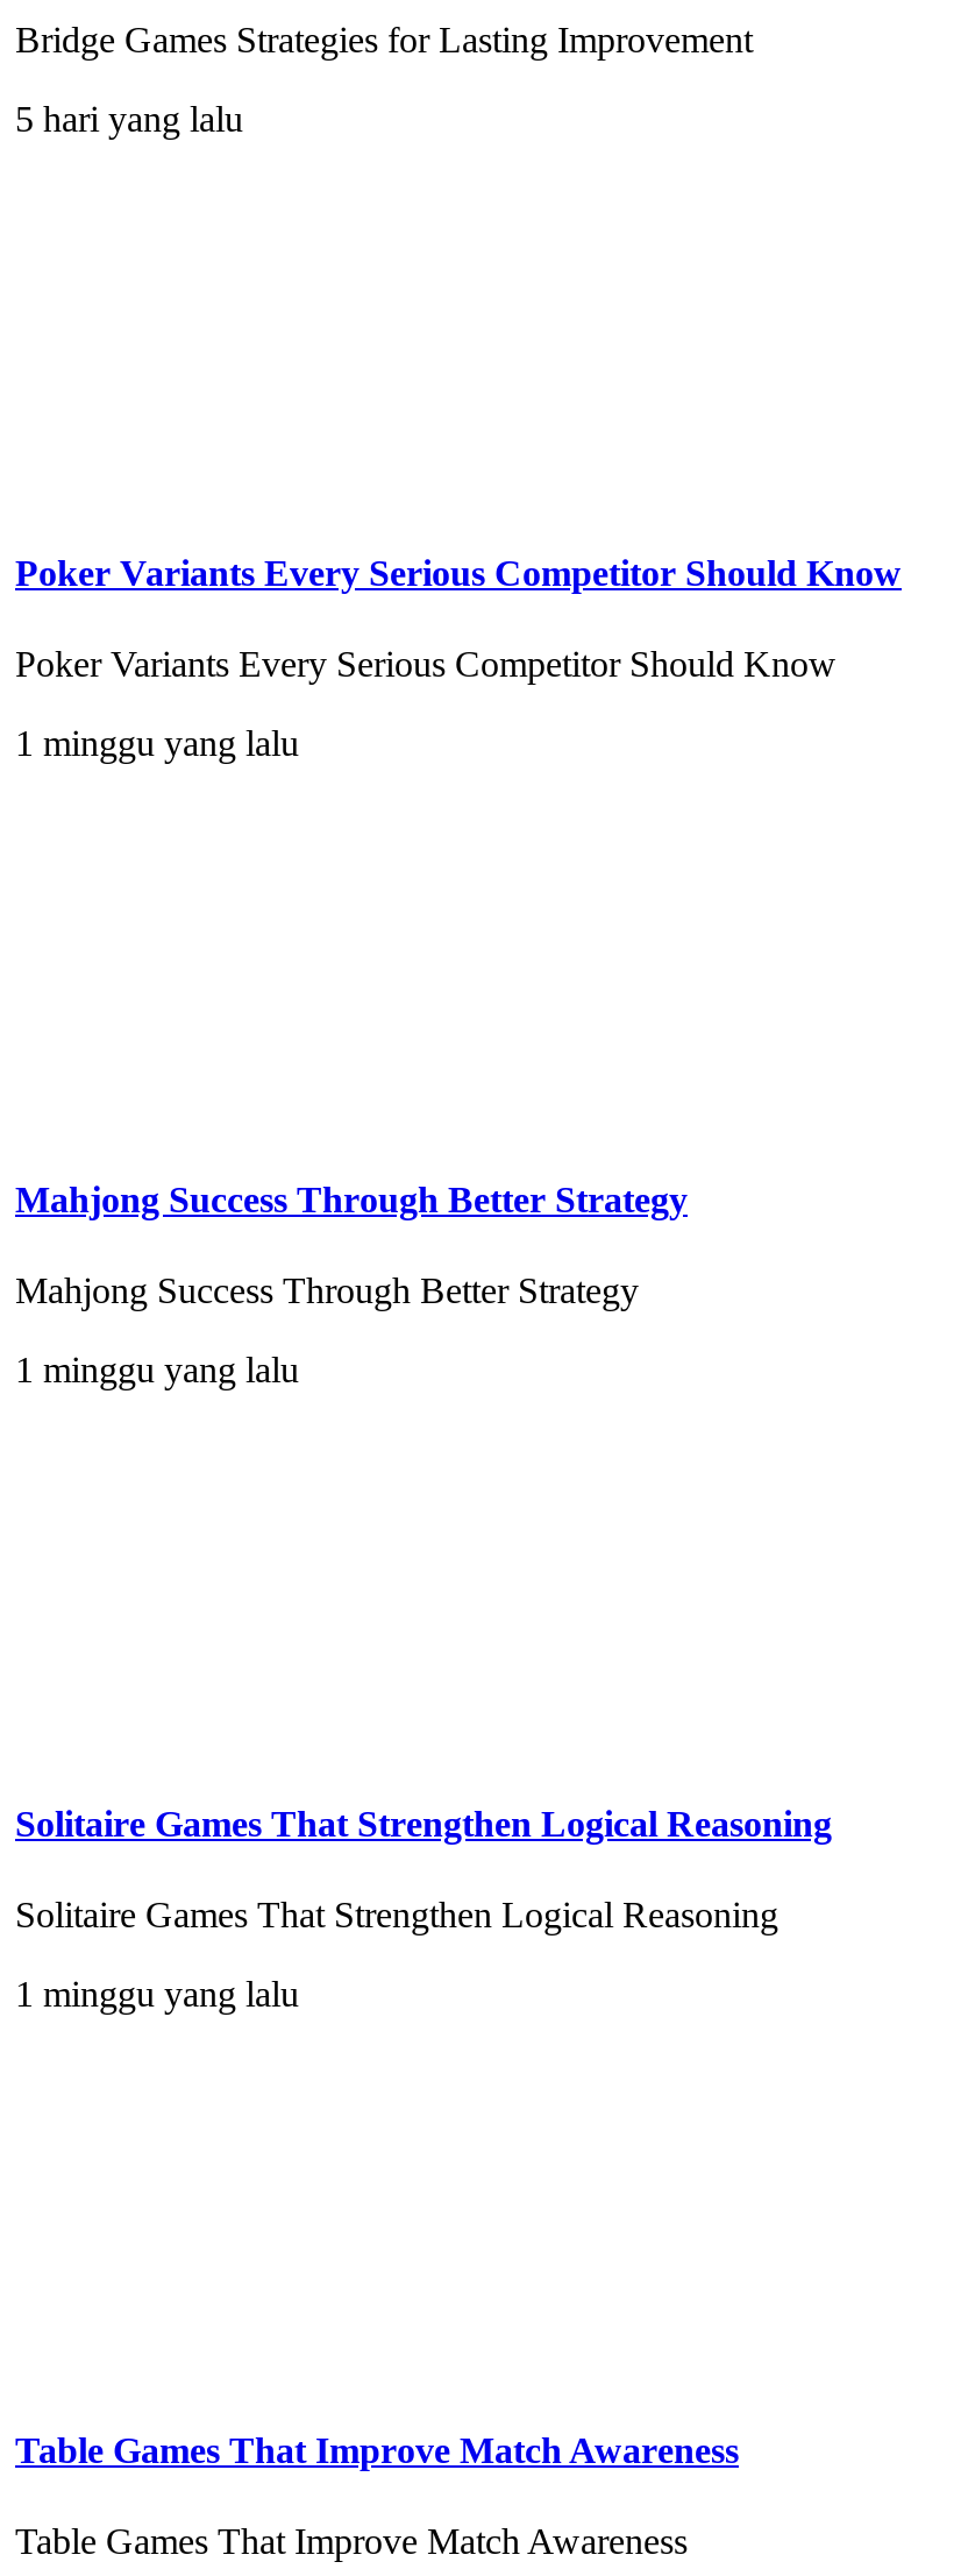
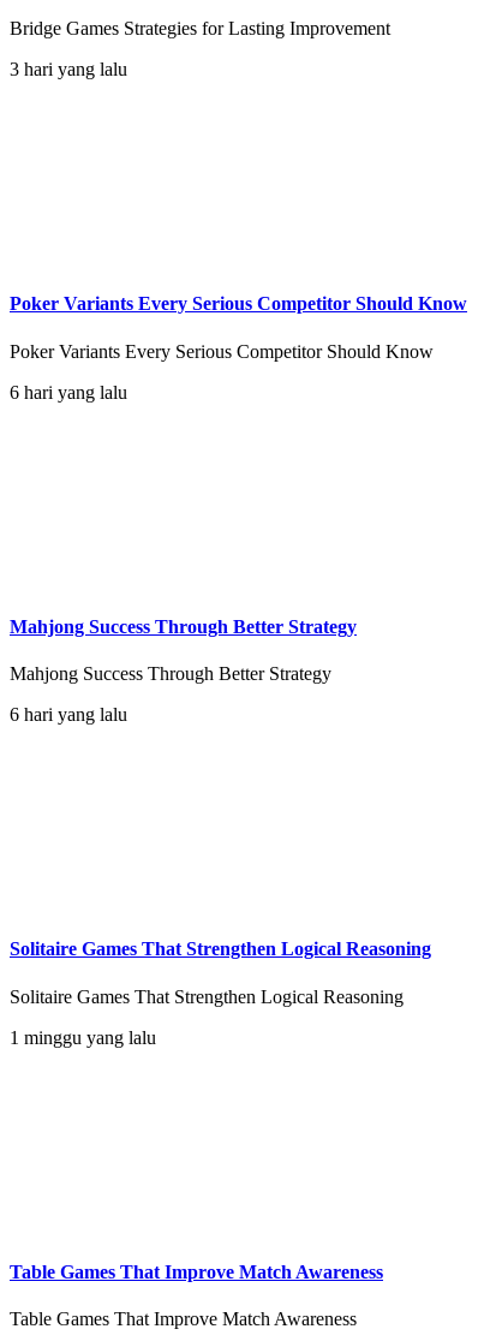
- 5 hari yang lalu
+ 3 hari yang lalu

- 1 minggu yang lalu
+ 6 hari yang lalu

- 1 minggu yang lalu
+ 6 hari yang lalu
